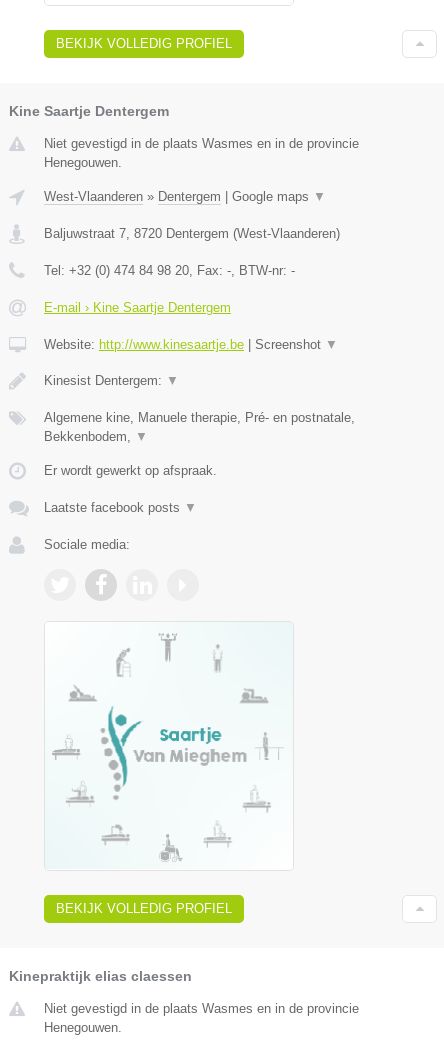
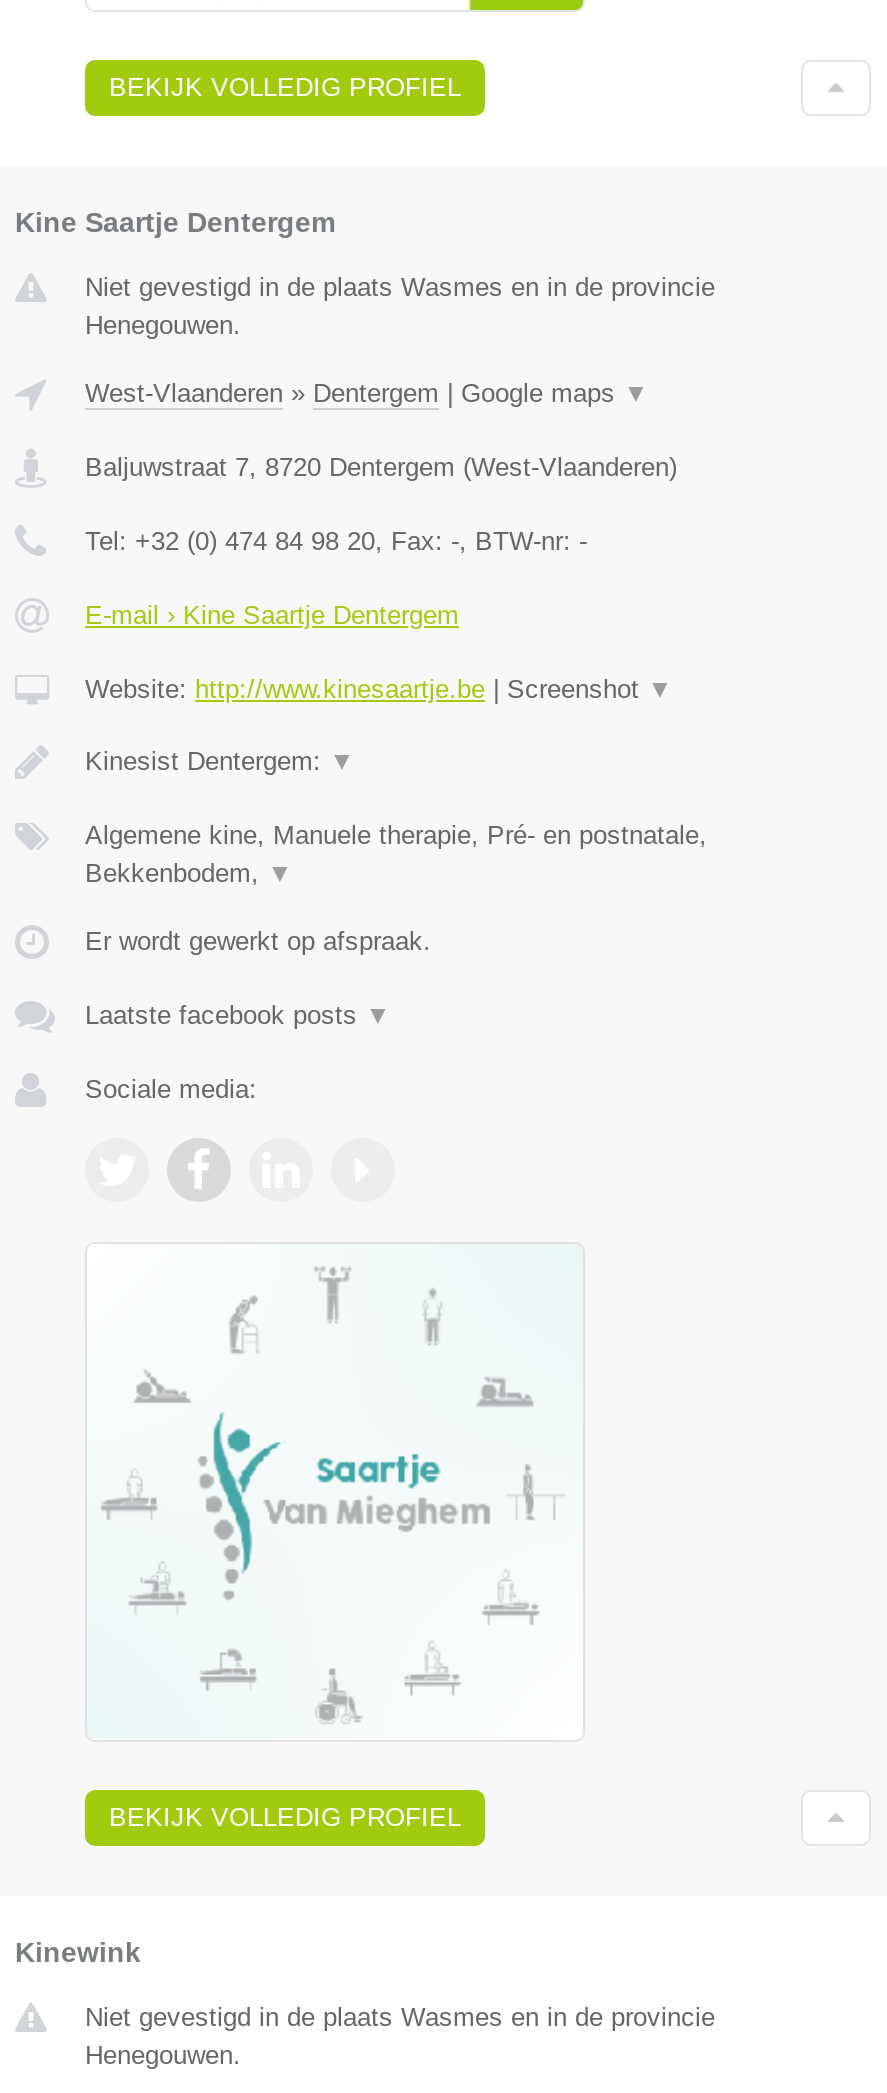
- Kinepraktijk elias claessen
+ Kinewink
